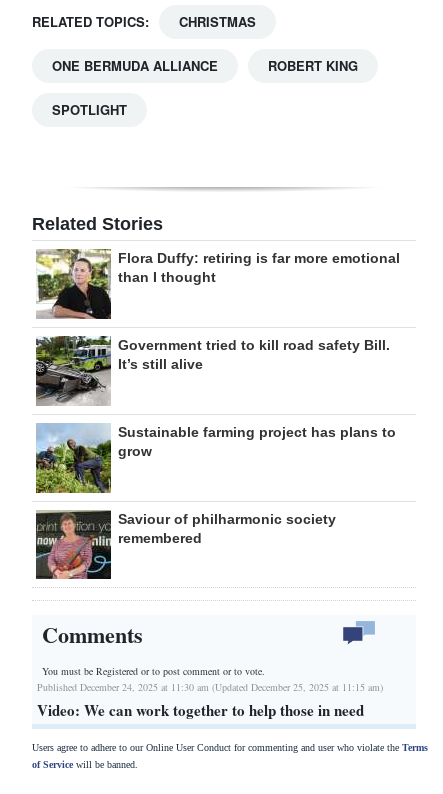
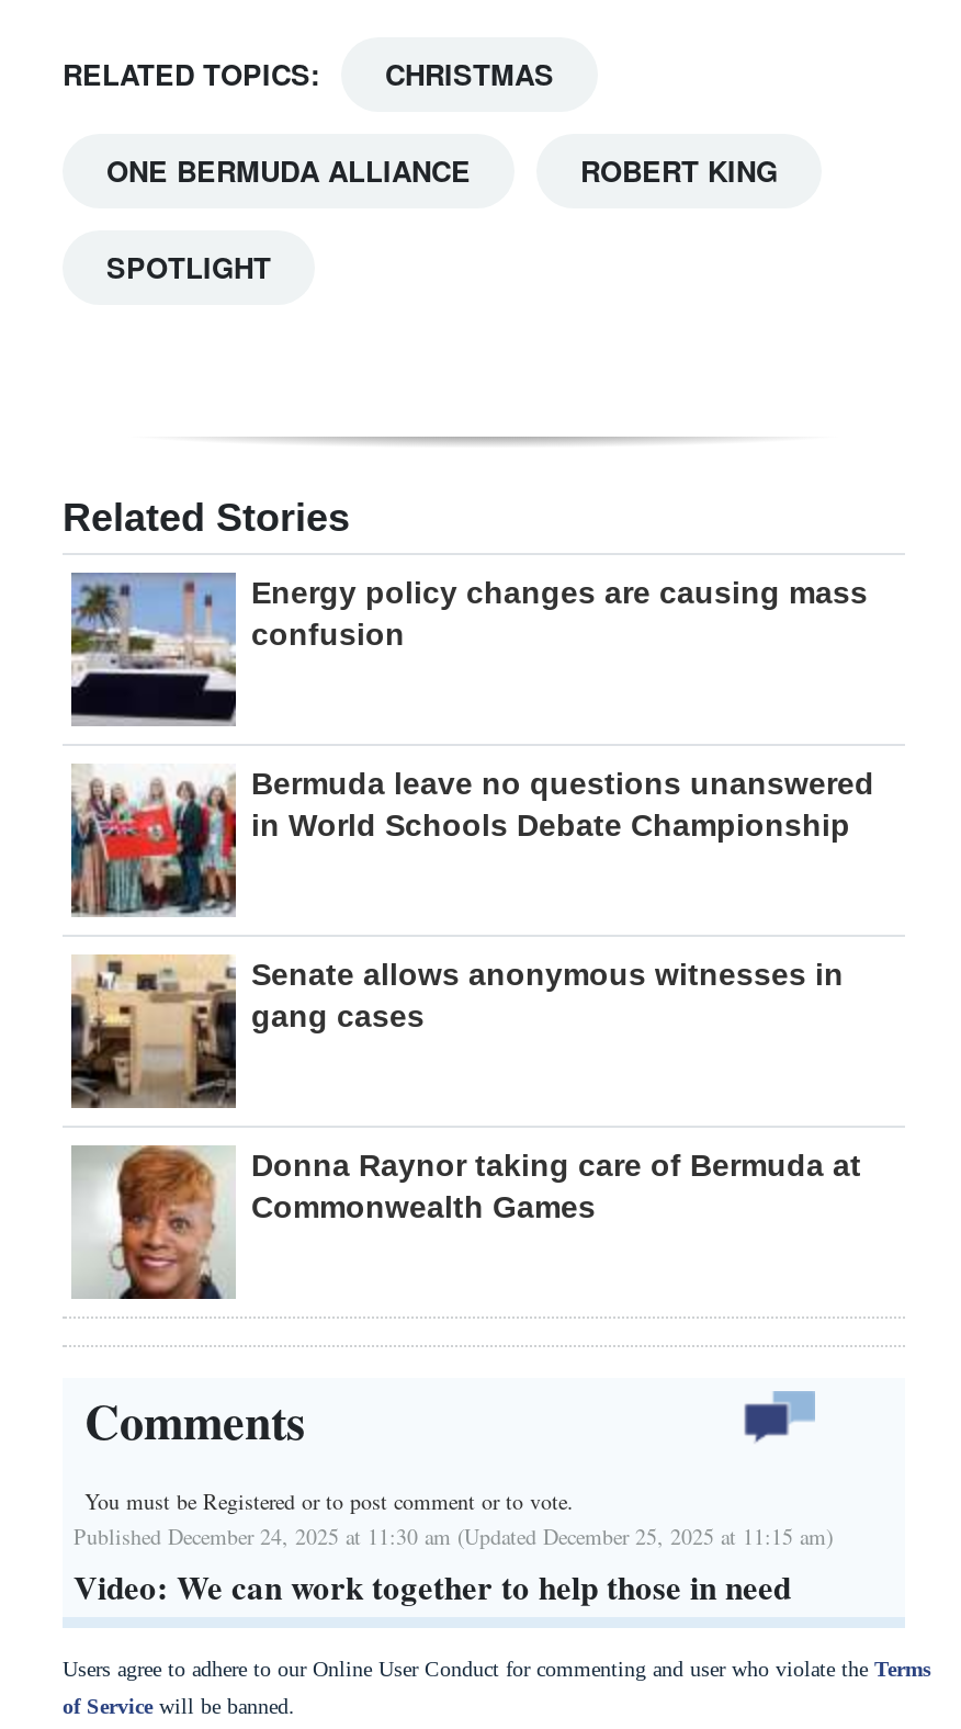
- [image]
- Flora Duffy: retiring is far more emotional
- than I thought
+ [image]
+ Energy policy changes are causing mass
+ confusion

- [image]
- Government tried to kill road safety Bill.
- It’s still alive
+ [image]
+ Bermuda leave no questions unanswered
+ in World Schools Debate Championship

- [image]
- Sustainable farming project has plans to
- grow
+ [image]
+ Senate allows anonymous witnesses in
+ gang cases

- [image]
- Saviour of philharmonic society
- remembered
+ [image]
+ Donna Raynor taking care of Bermuda at
+ Commonwealth Games
